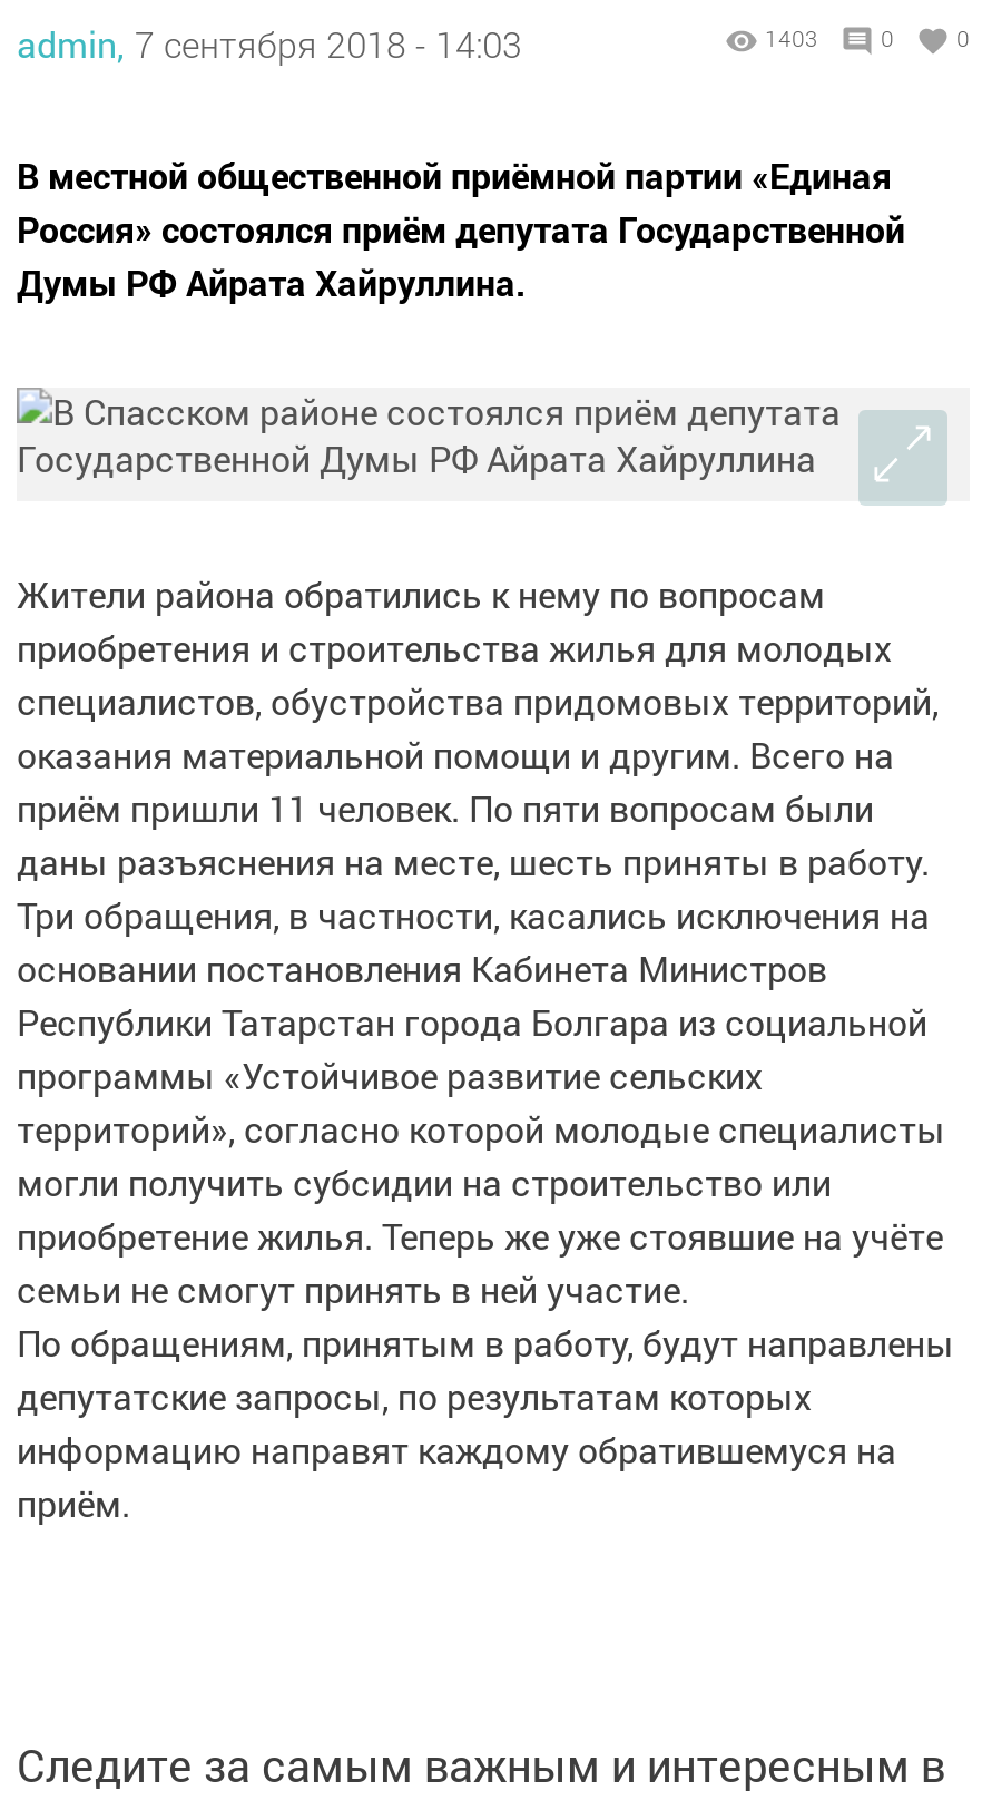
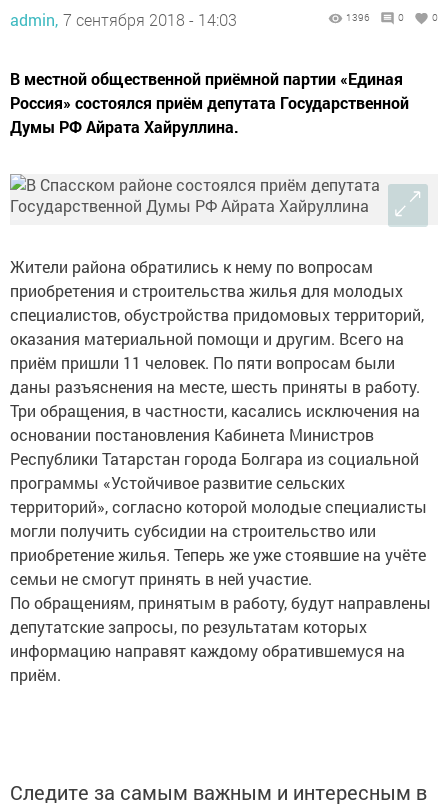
- 1403
+ 1396
